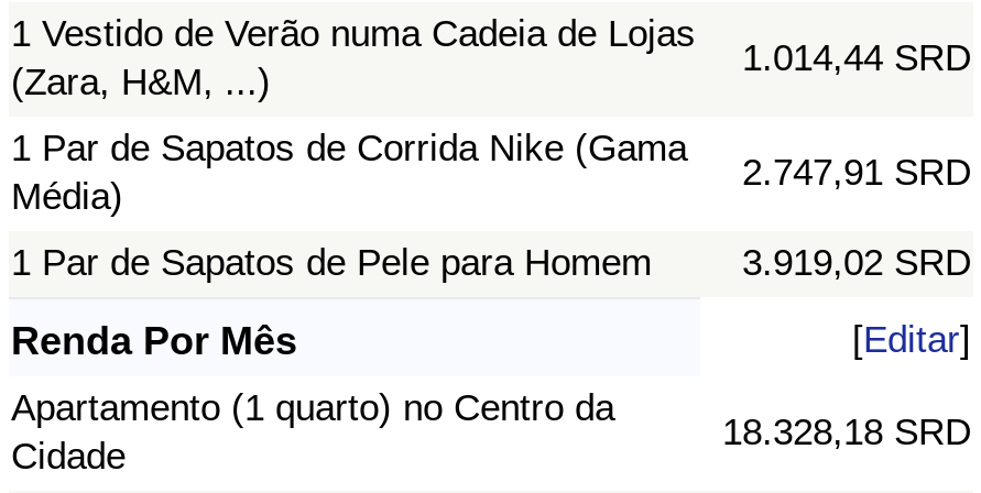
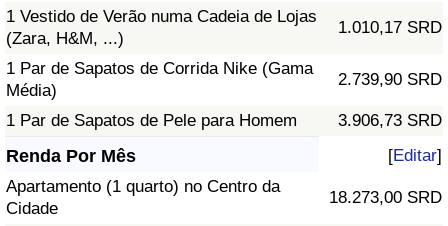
- 1.014,44 SRD
+ 1.010,17 SRD

- 2.747,91 SRD
+ 2.739,90 SRD

- 3.919,02 SRD
+ 3.906,73 SRD

- 18.328,18 SRD
+ 18.273,00 SRD
